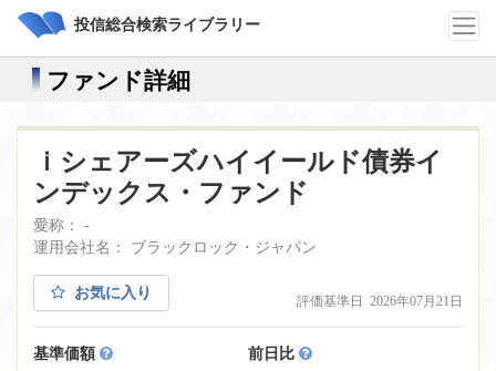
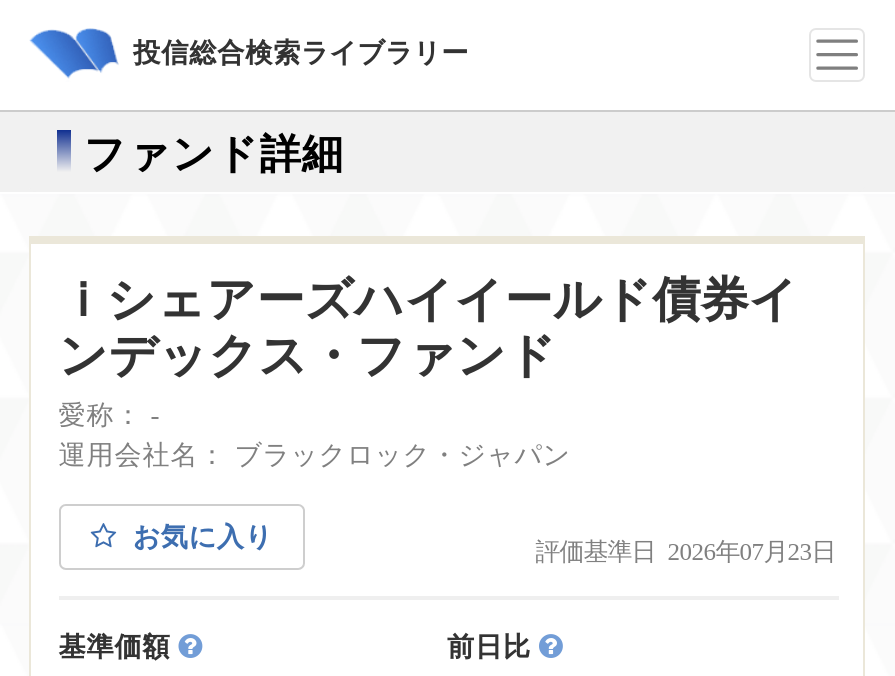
- 評価基準日 2026年07月21日
+ 評価基準日 2026年07月23日
